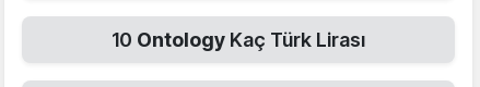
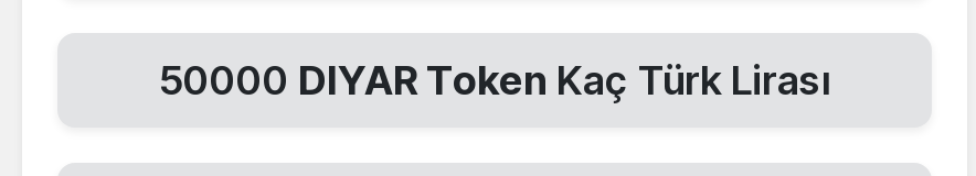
- 10 Ontology Kaç Türk Lirası
+ 50000 DIYAR Token Kaç Türk Lirası
